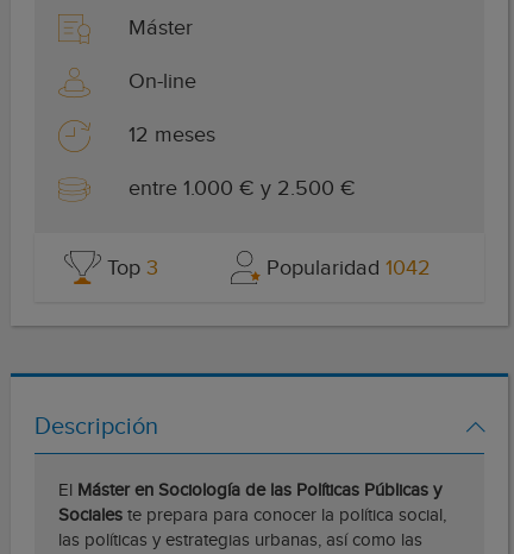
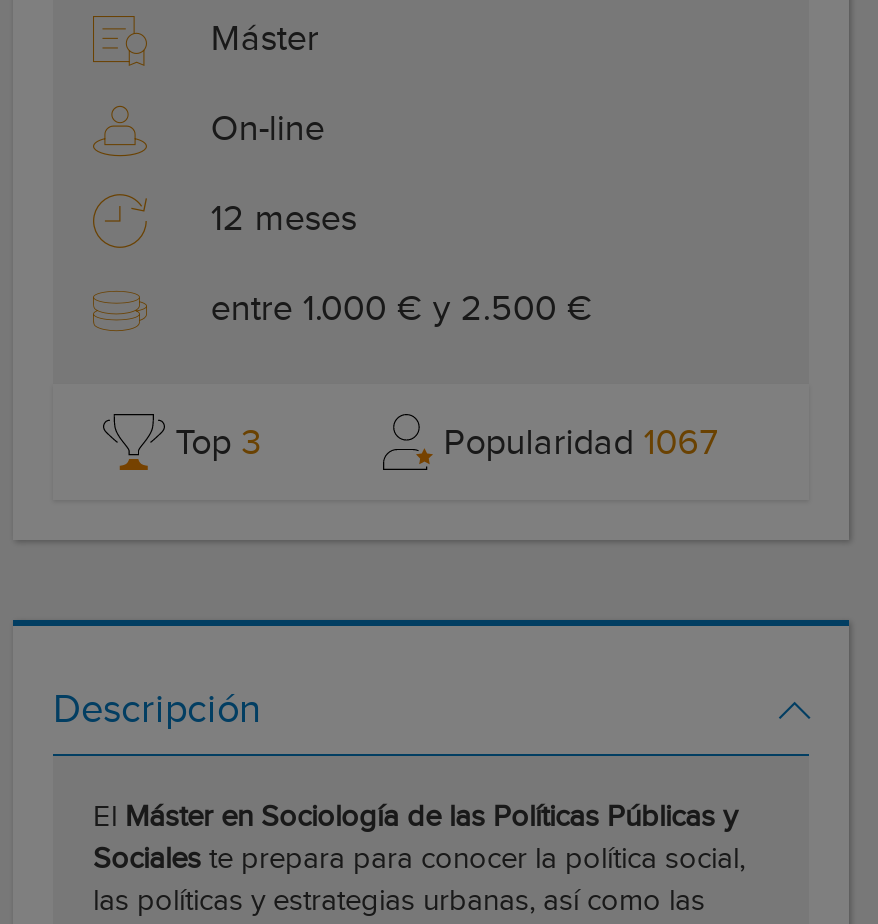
- Popularidad 1042
+ Popularidad 1067
